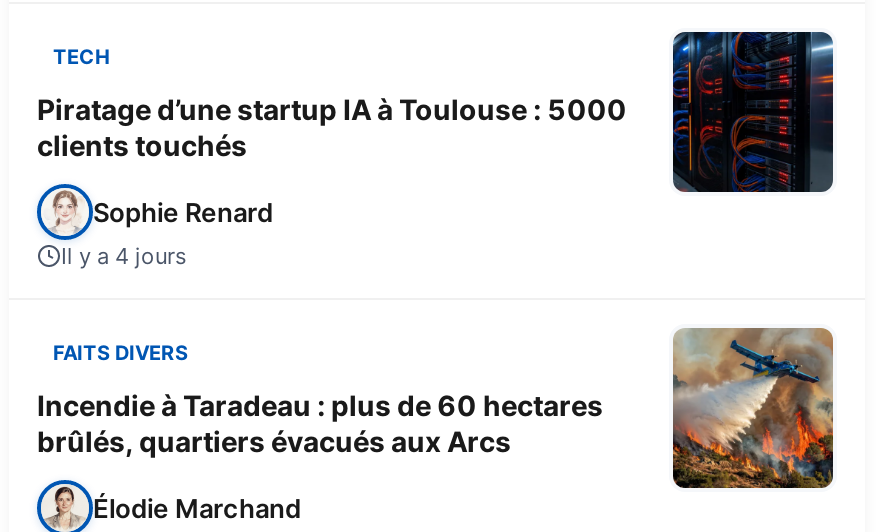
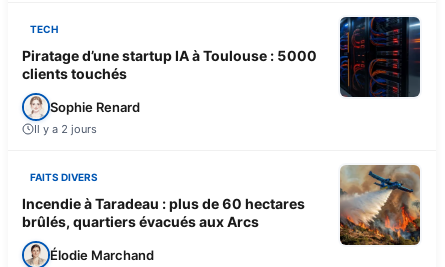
- Il y a 4 jours
+ Il y a 2 jours
